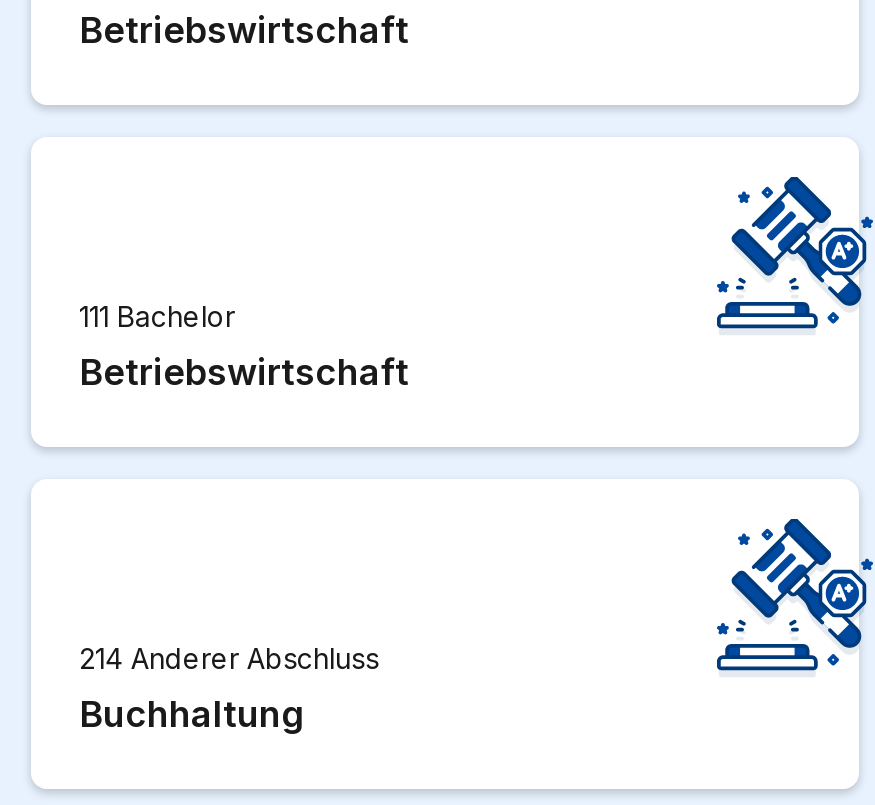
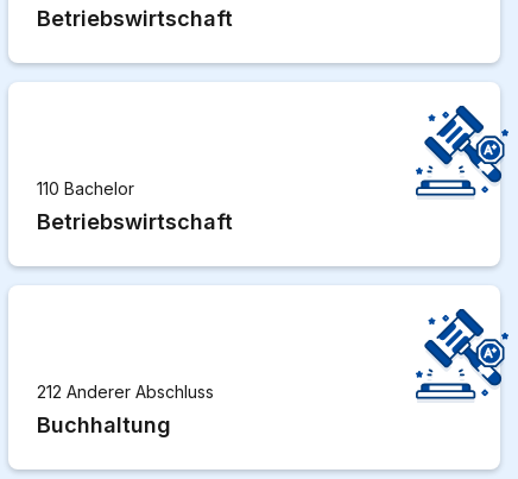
- 111 Bachelor
+ 110 Bachelor

- 214 Anderer Abschluss
+ 212 Anderer Abschluss
